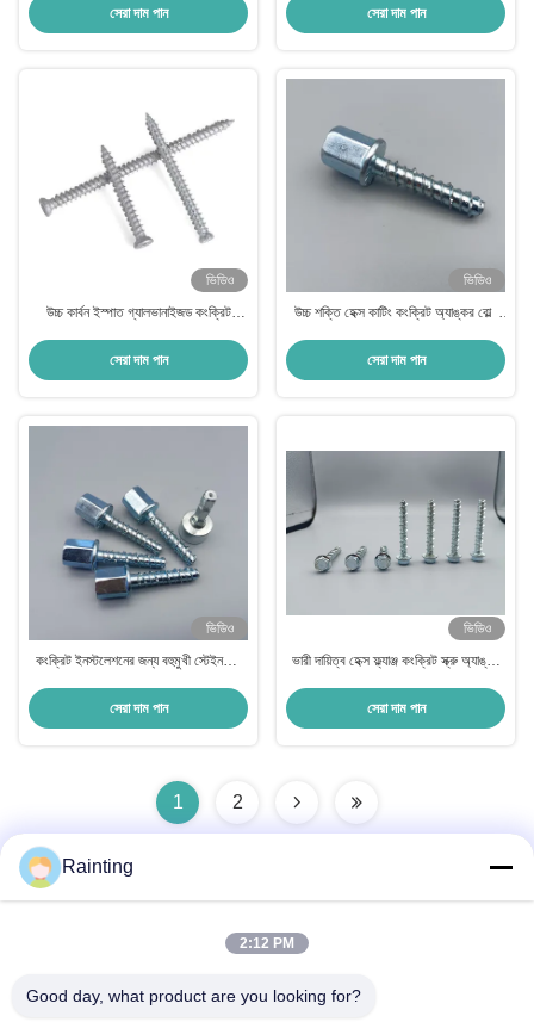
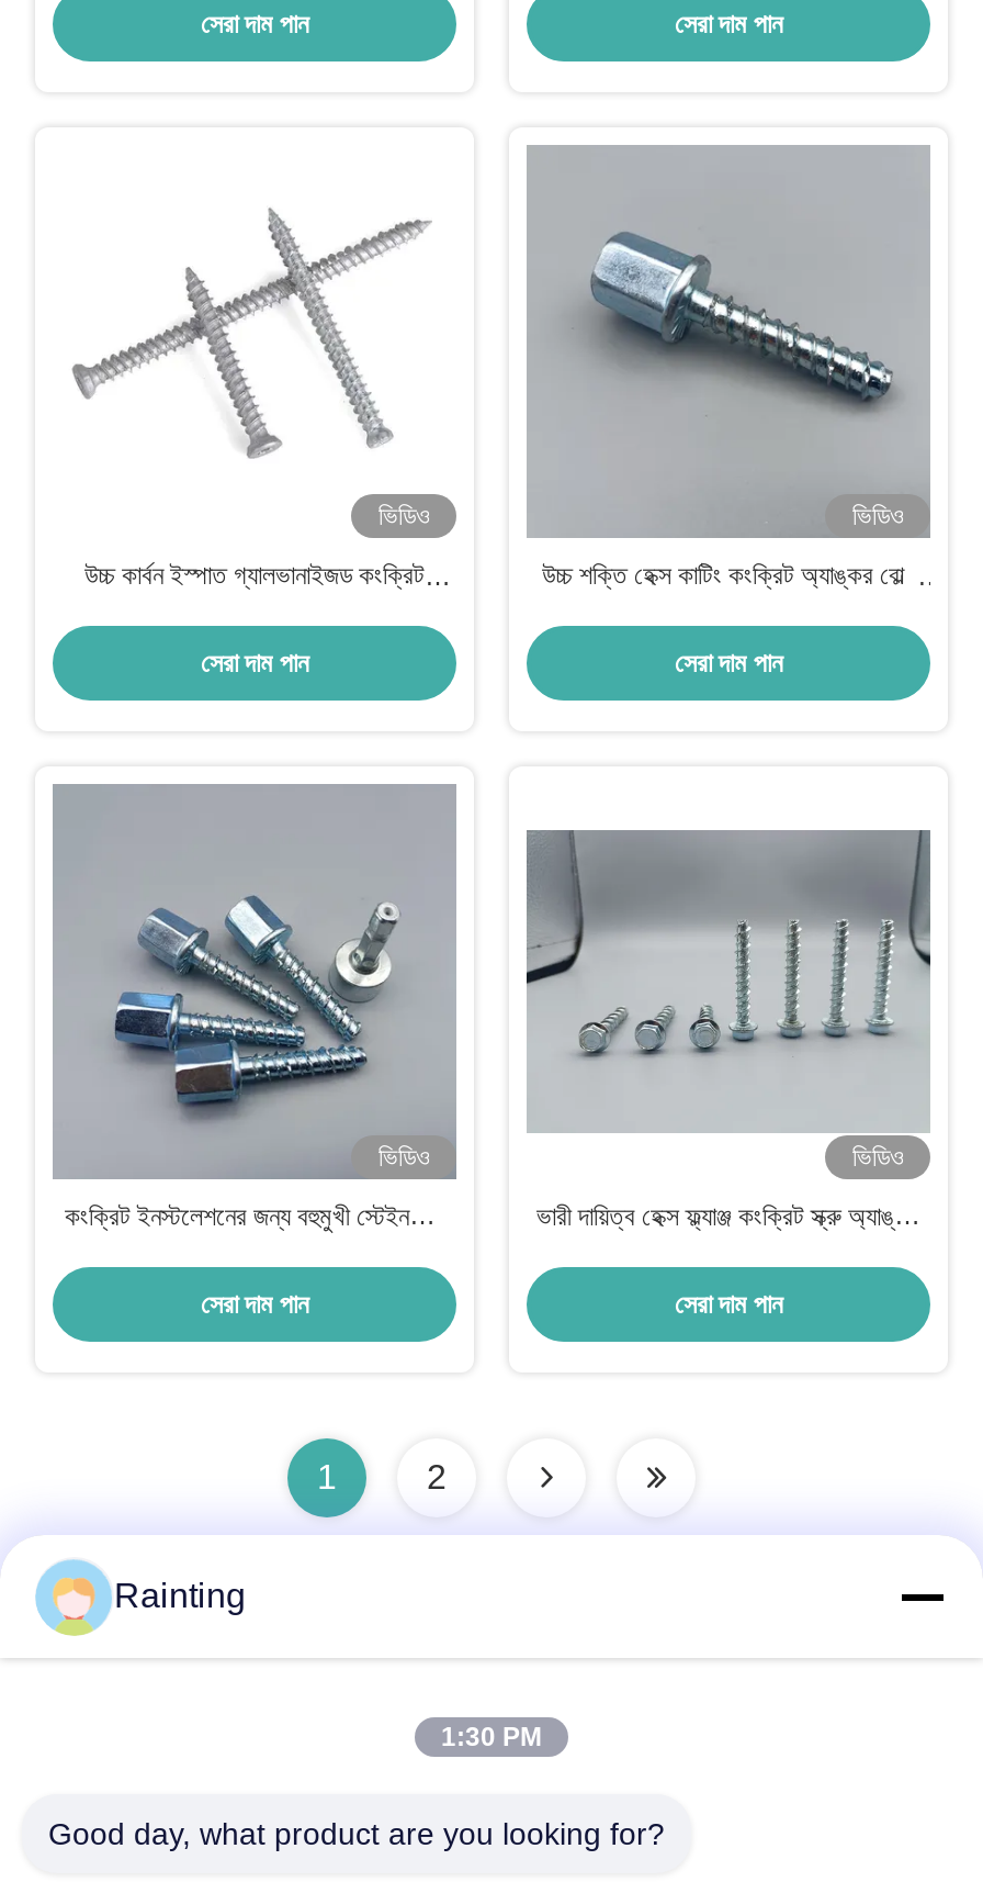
- 2:12 PM
+ 1:30 PM
